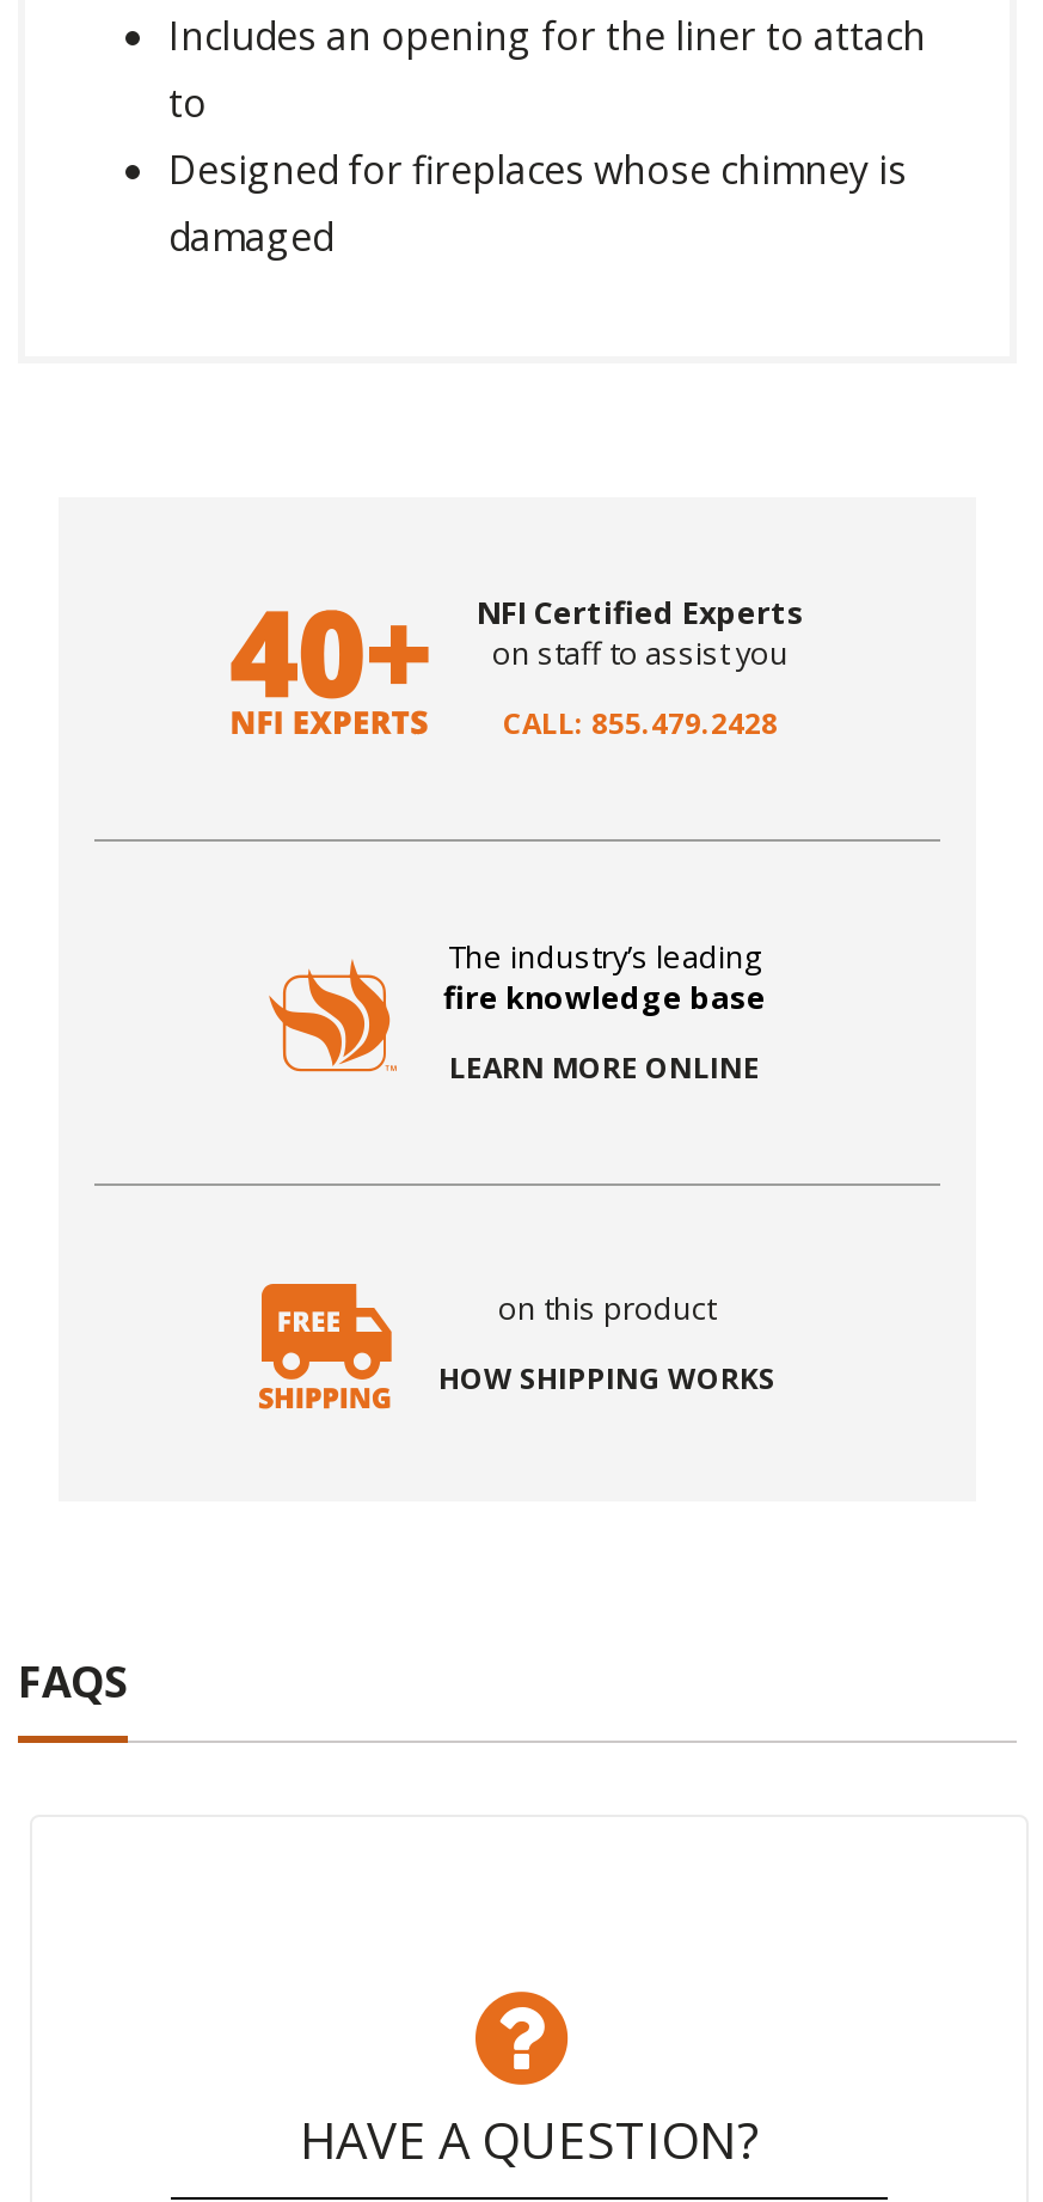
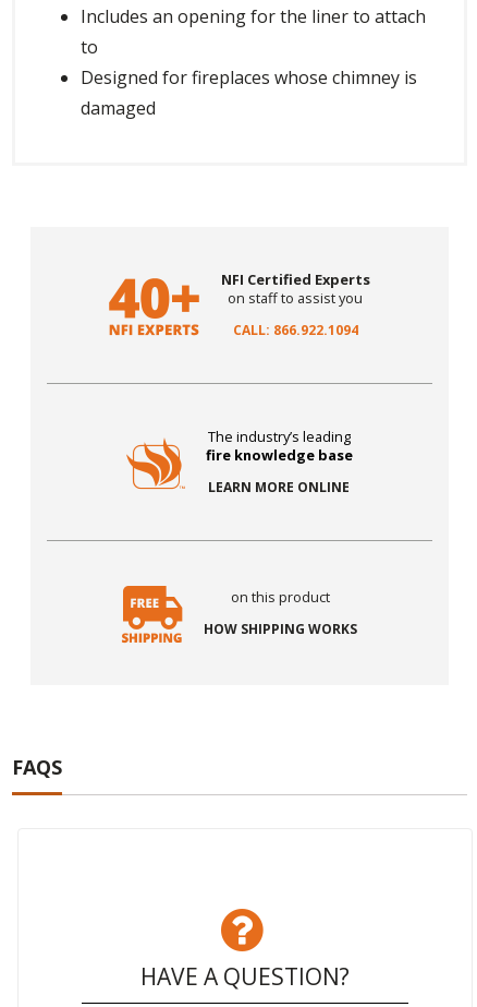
- CALL: 855.479.2428
+ CALL: 866.922.1094
